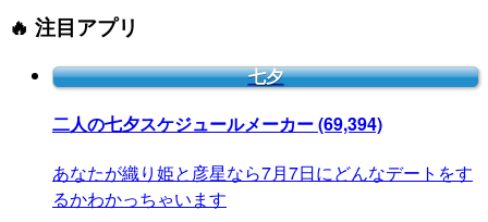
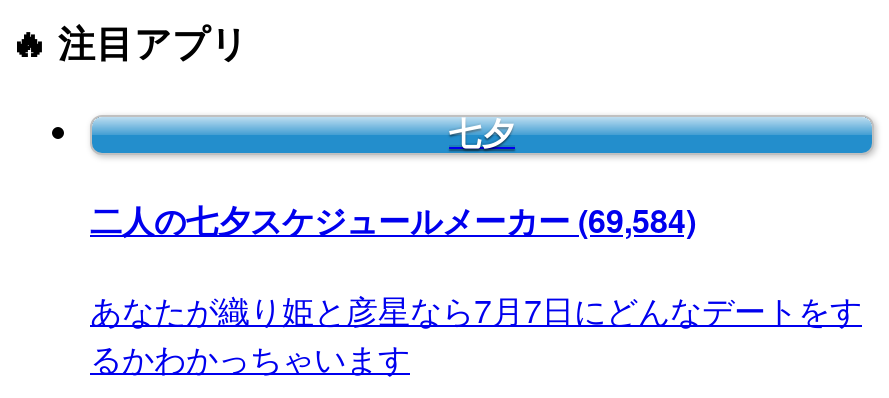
- 二人の七夕スケジュールメーカー(69,394)
+ 二人の七夕スケジュールメーカー(69,584)
